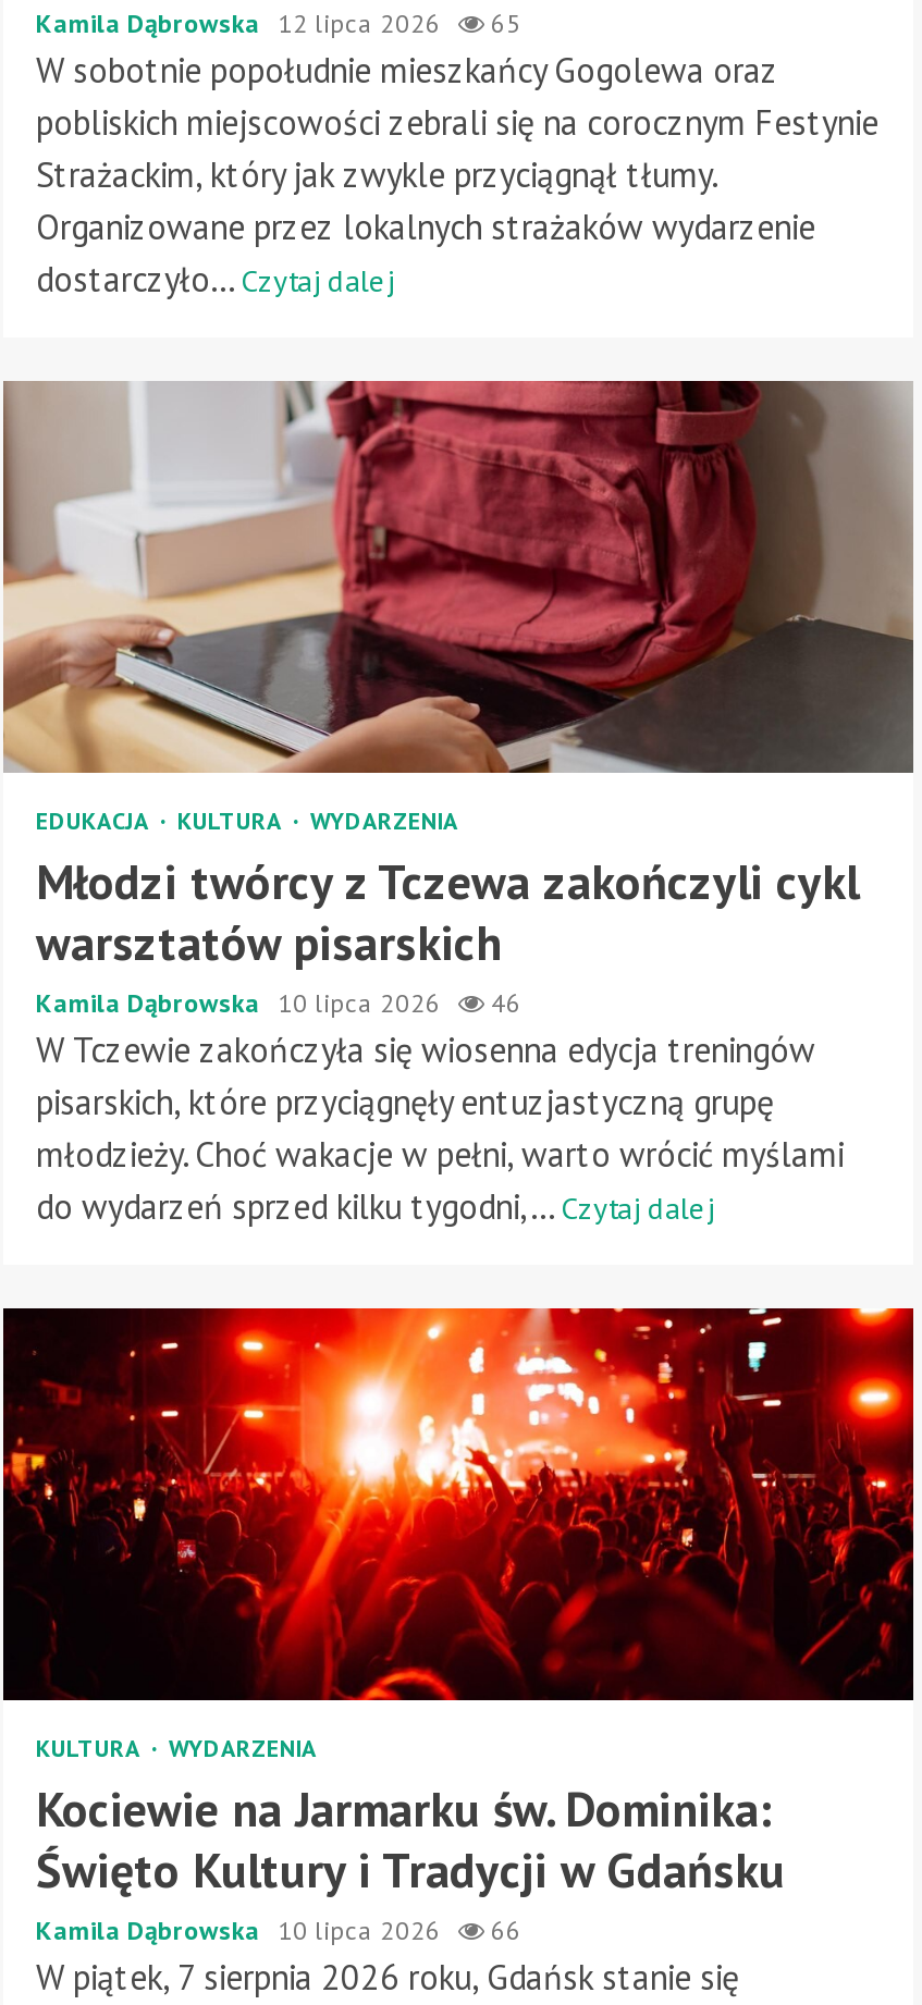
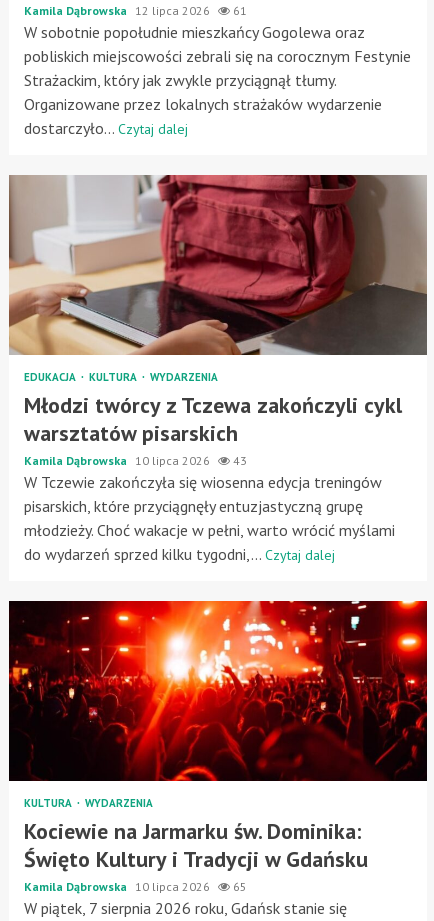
- Kamila Dąbrowska 12 lipca 2026 65
+ Kamila Dąbrowska 12 lipca 2026 61

- Kamila Dąbrowska 10 lipca 2026 46
+ Kamila Dąbrowska 10 lipca 2026 43

- Kamila Dąbrowska 10 lipca 2026 66
+ Kamila Dąbrowska 10 lipca 2026 65
